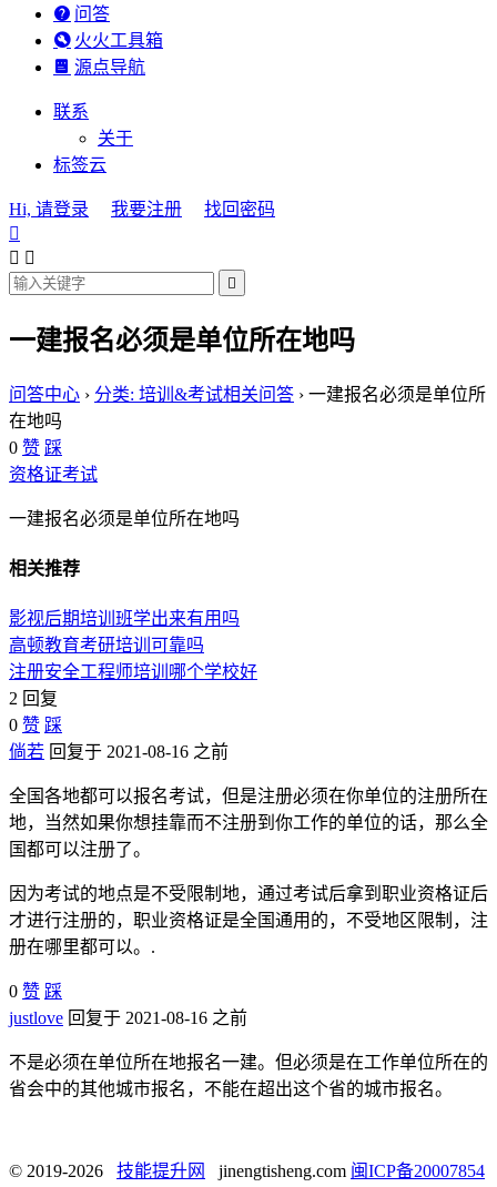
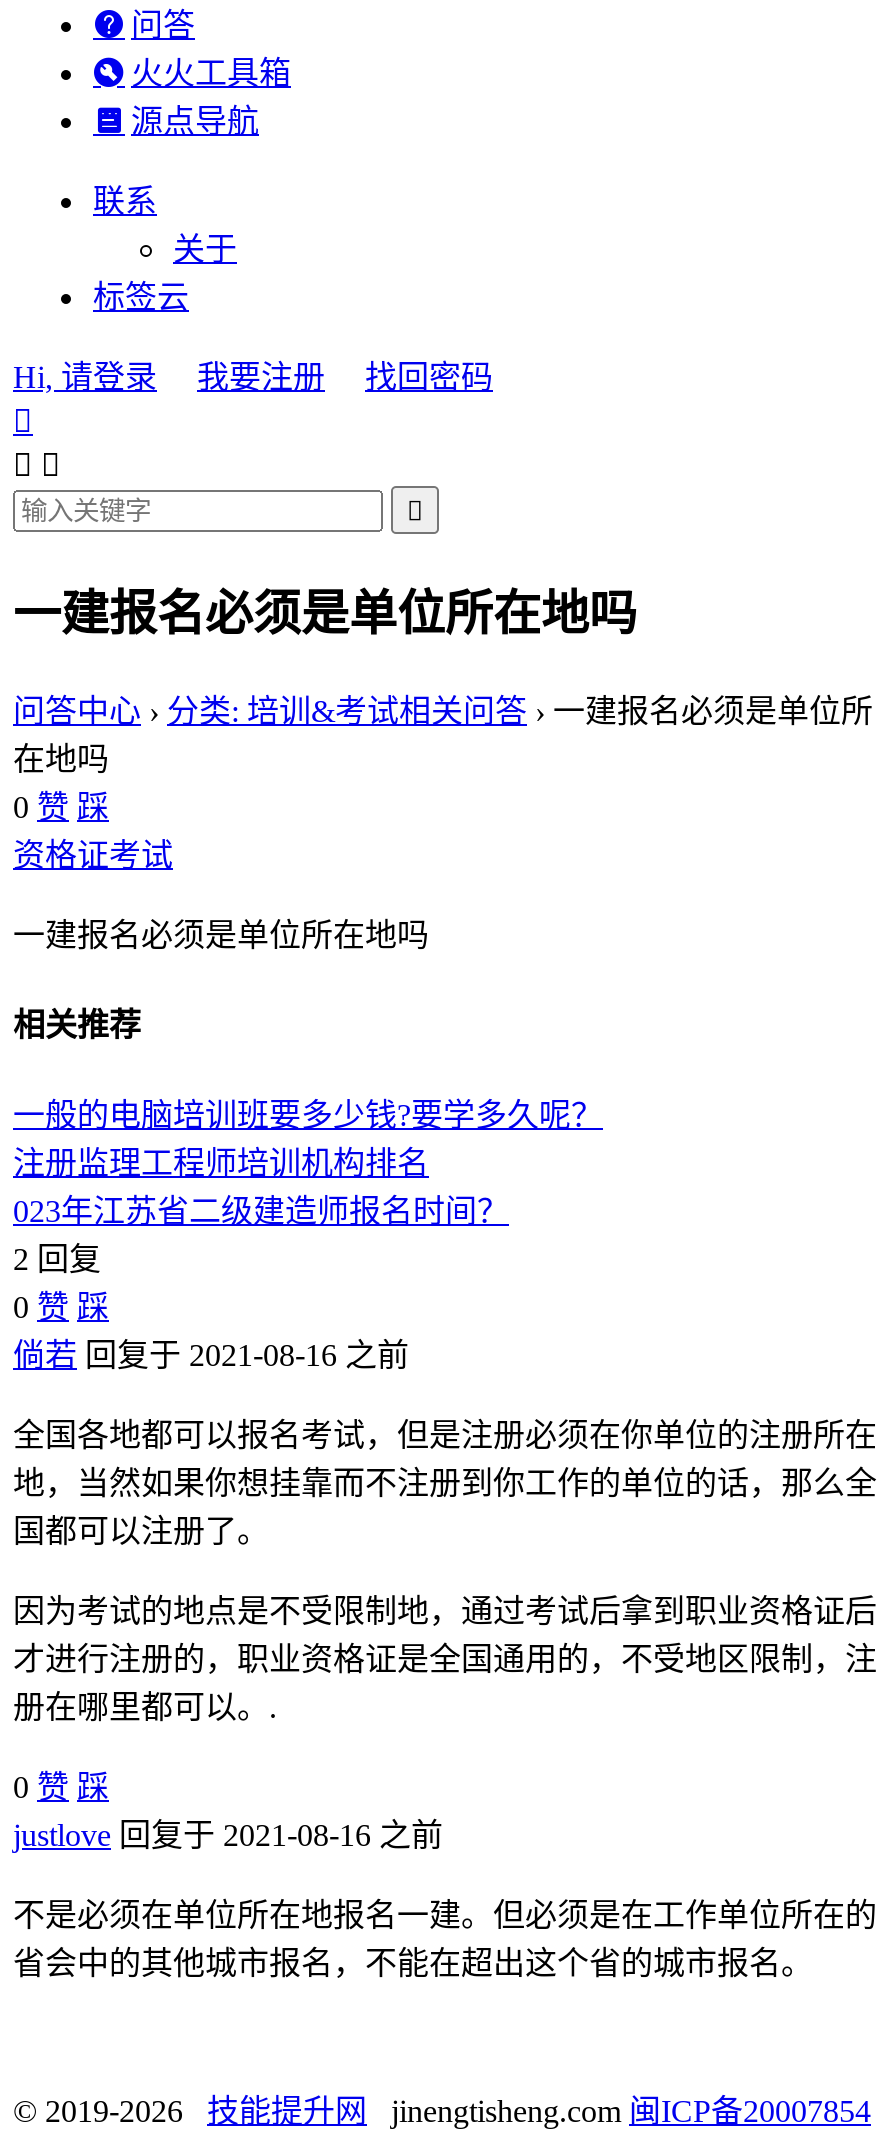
- 影视后期培训班学出来有用吗
- 高顿教育考研培训可靠吗
- 注册安全工程师培训哪个学校好
+ 一般的电脑培训班要多少钱?要学多久呢？
+ 注册监理工程师培训机构排名
+ 023年江苏省二级建造师报名时间？
